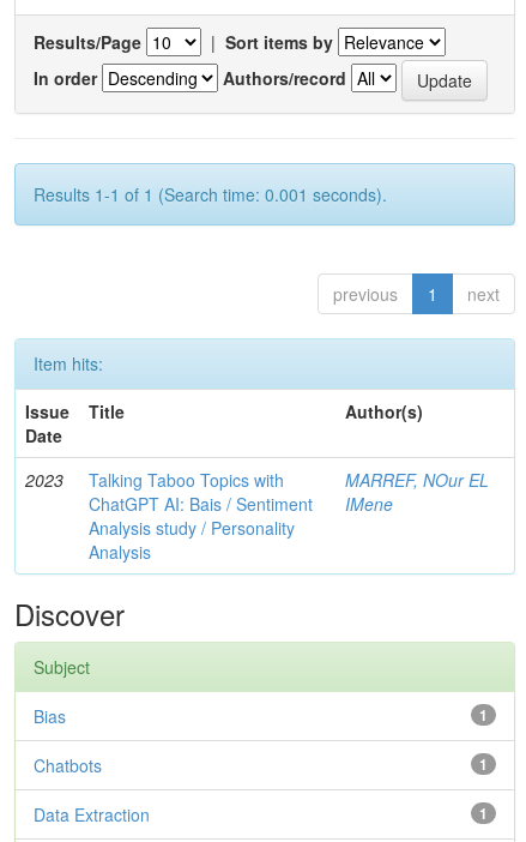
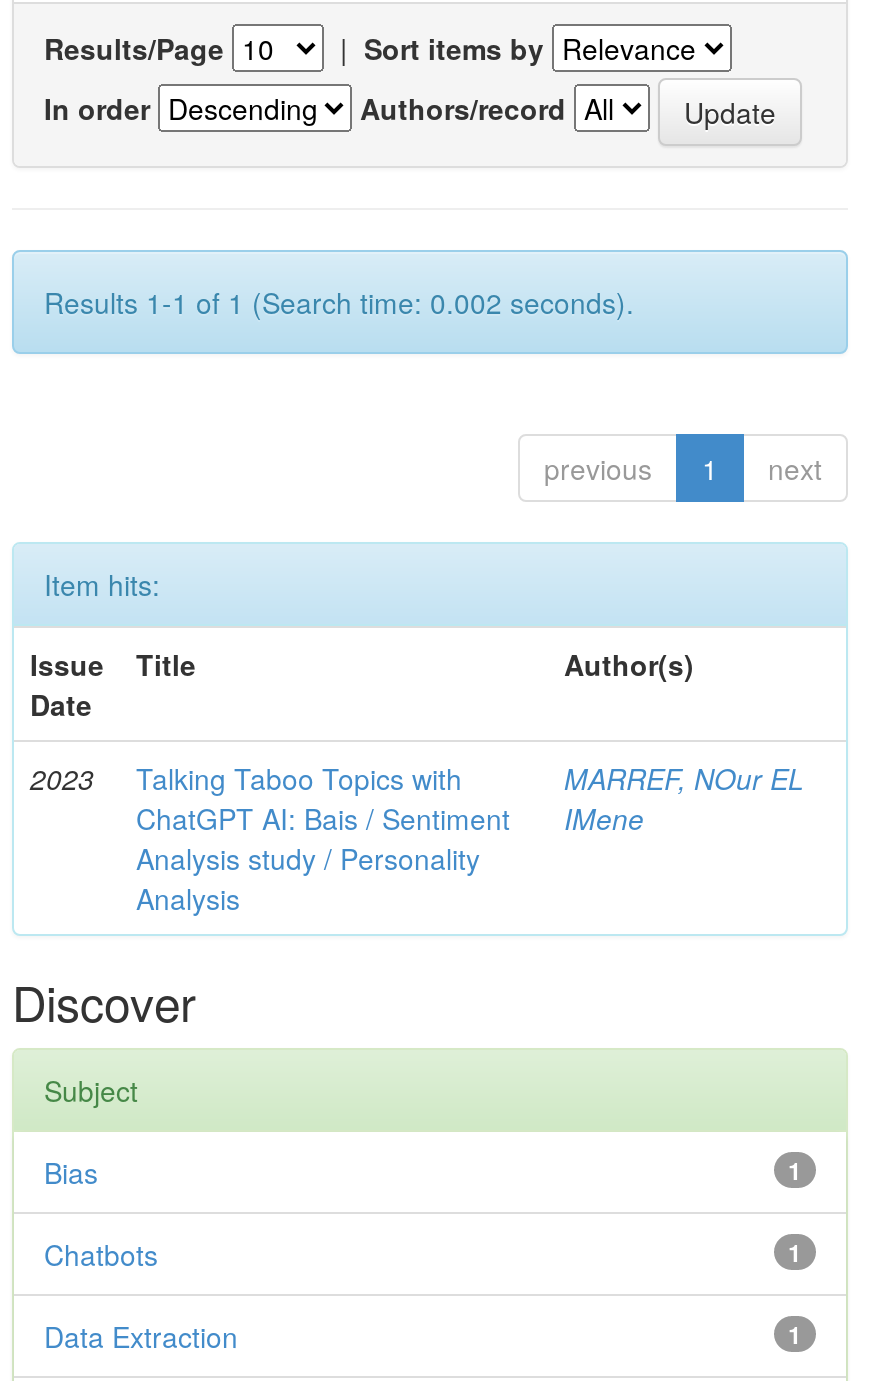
- Results 1-1 of 1 (Search time: 0.001 seconds).
+ Results 1-1 of 1 (Search time: 0.002 seconds).
